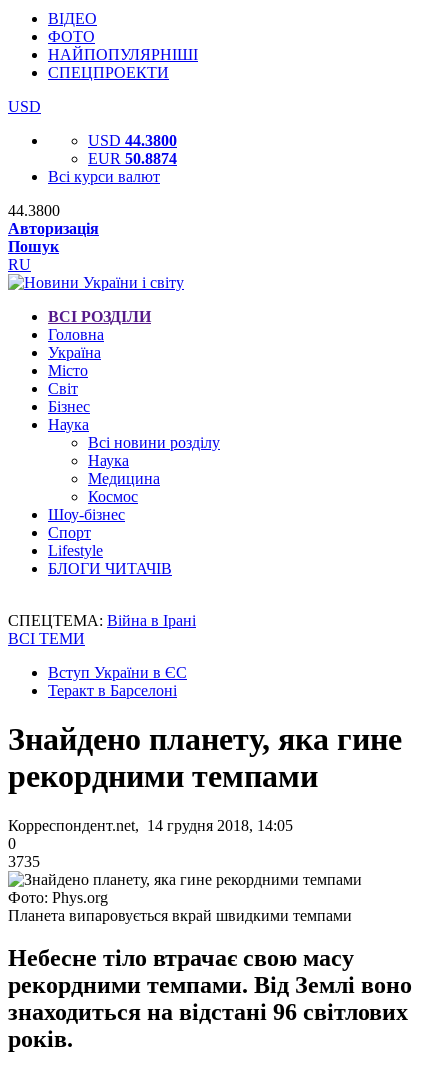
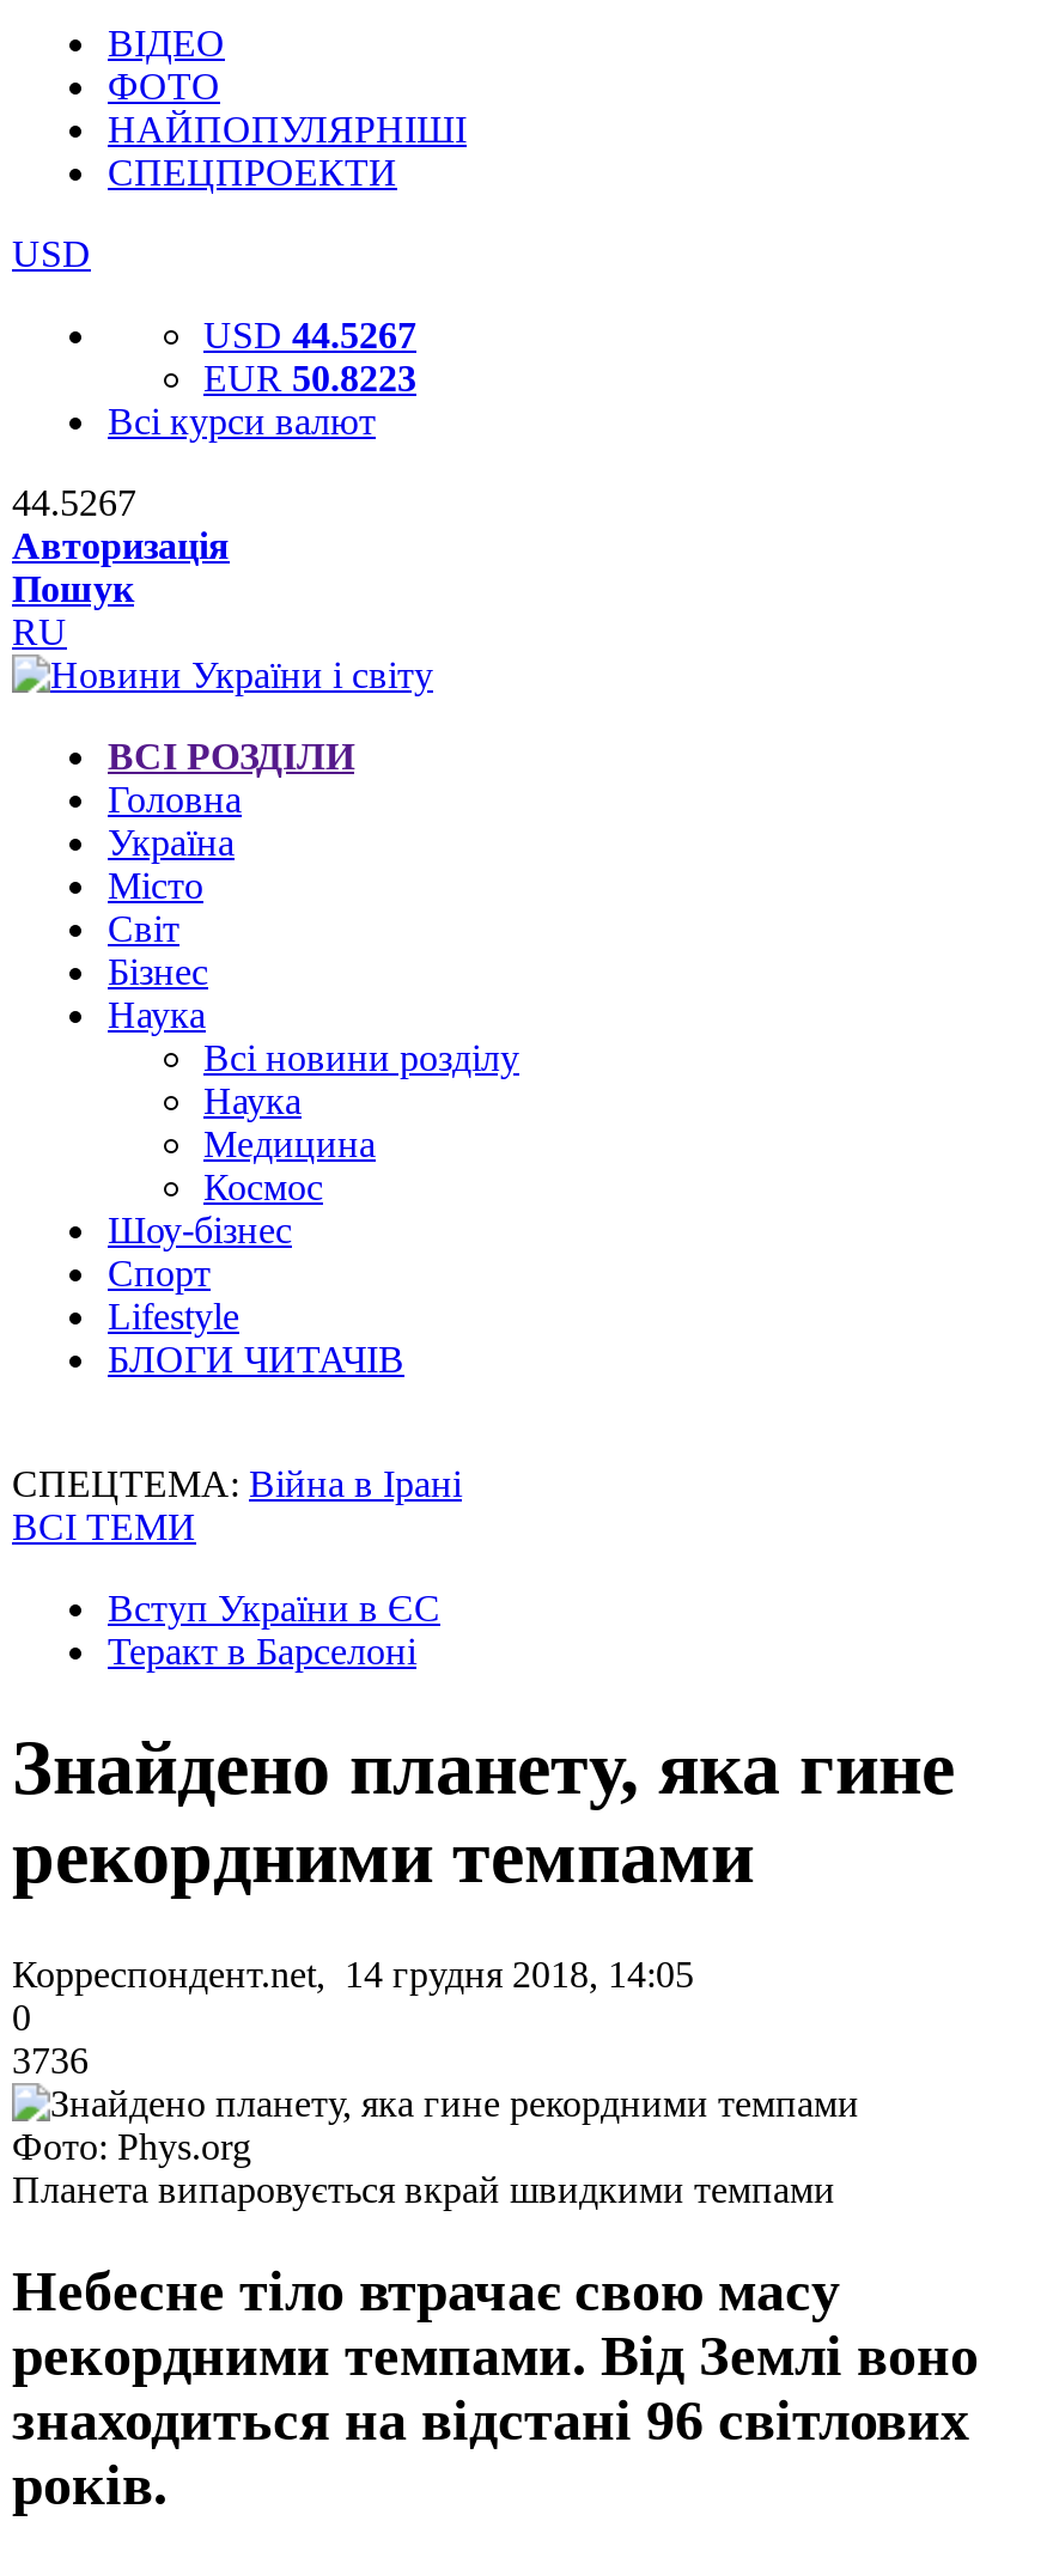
- USD 44.3800
+ USD 44.5267

- EUR 50.8874
+ EUR 50.8223

- 44.3800
+ 44.5267

- 3735
+ 3736
